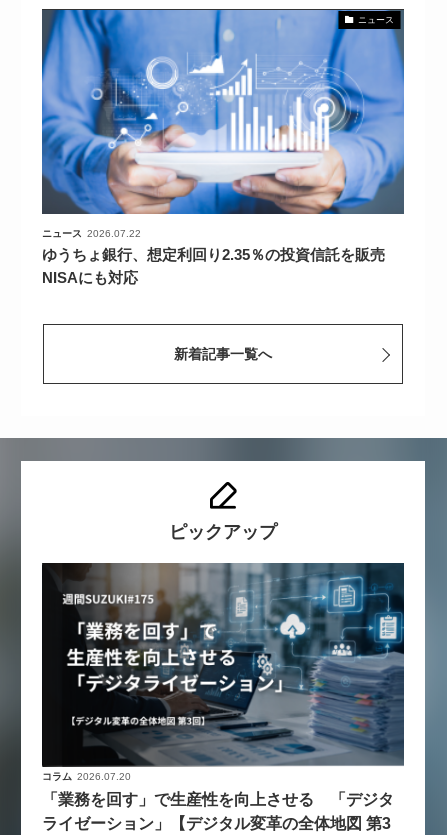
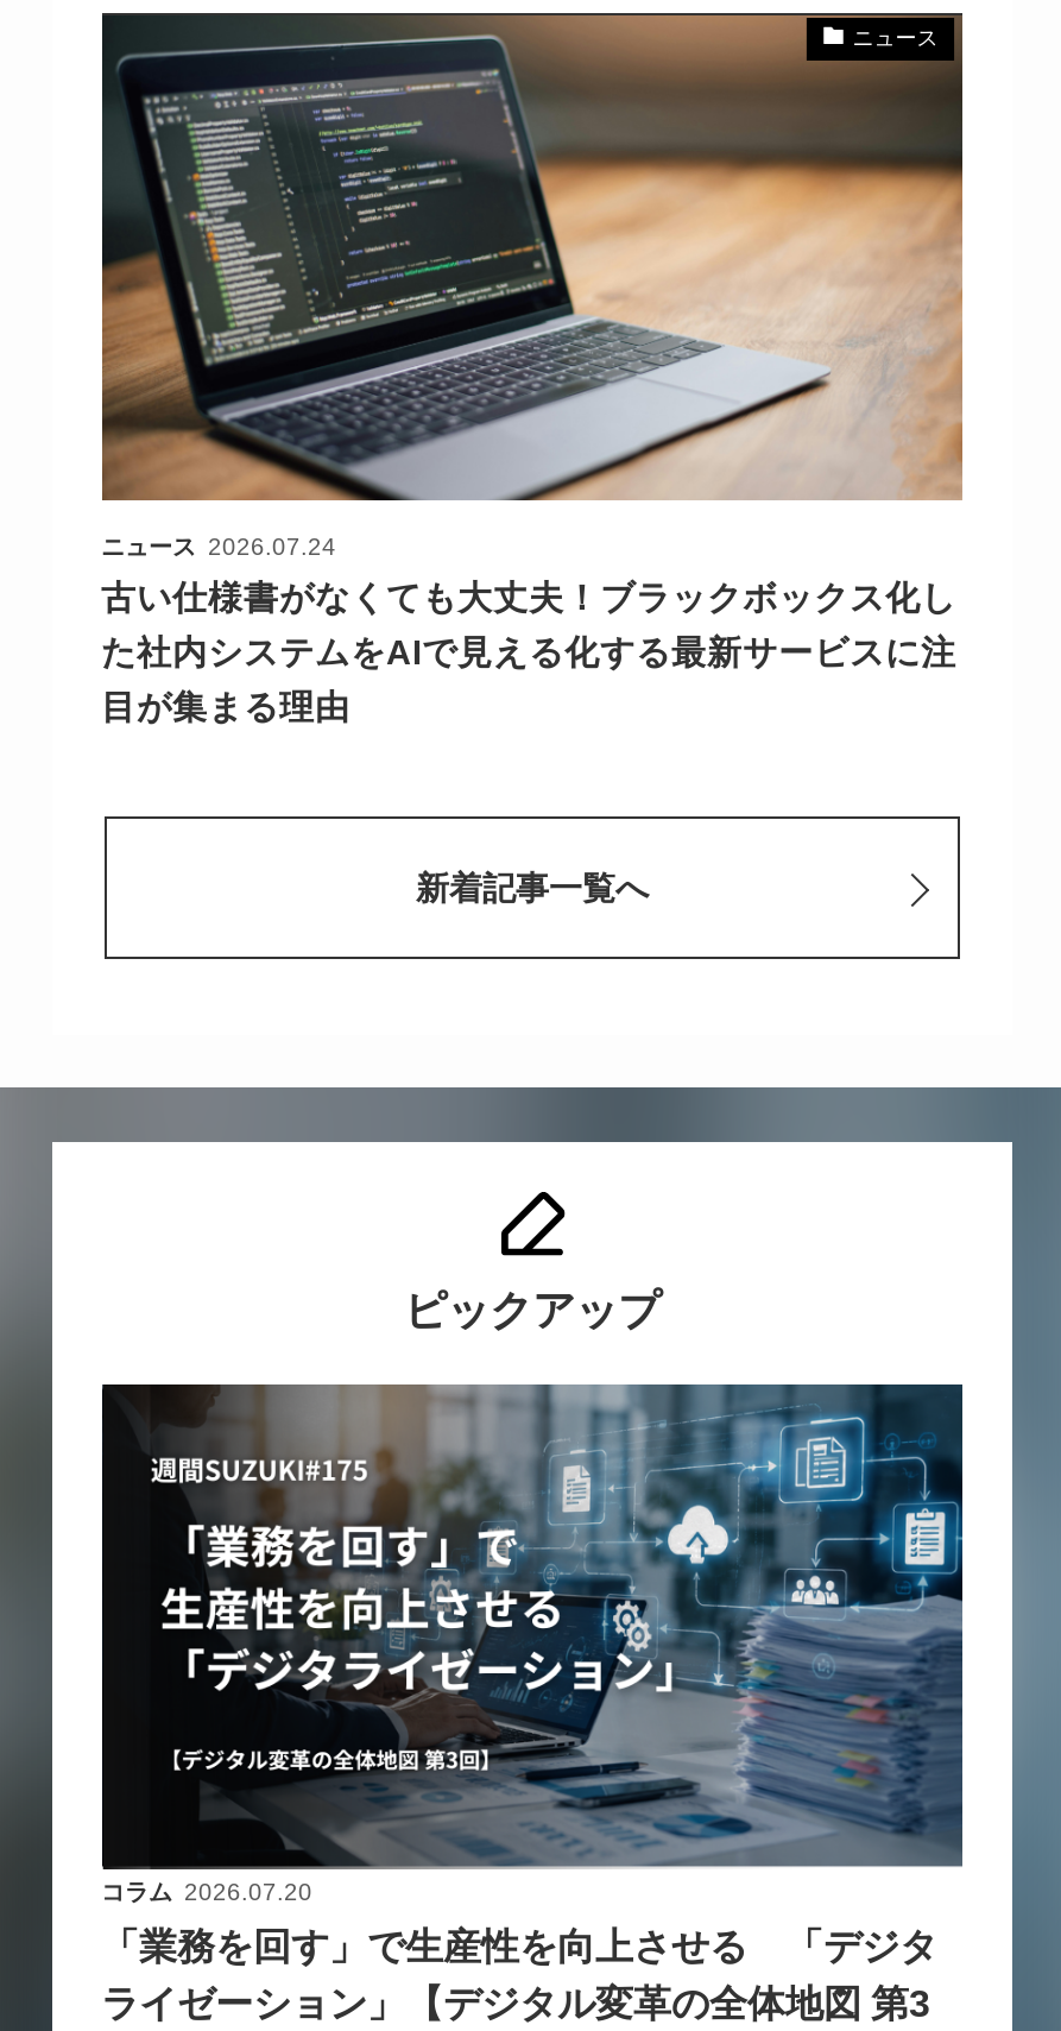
- [image]
- ニュース 2026.07.22
+ [image]
+ ニュース 2026.07.24

- ゆうちょ銀行、想定利回り2.35％の投資信託を販売
- NISAにも対応
+ 古い仕様書がなくても大丈夫！ブラックボックス化し
+ た社内システムをAIで見える化する最新サービスに注
+ 目が集まる理由
